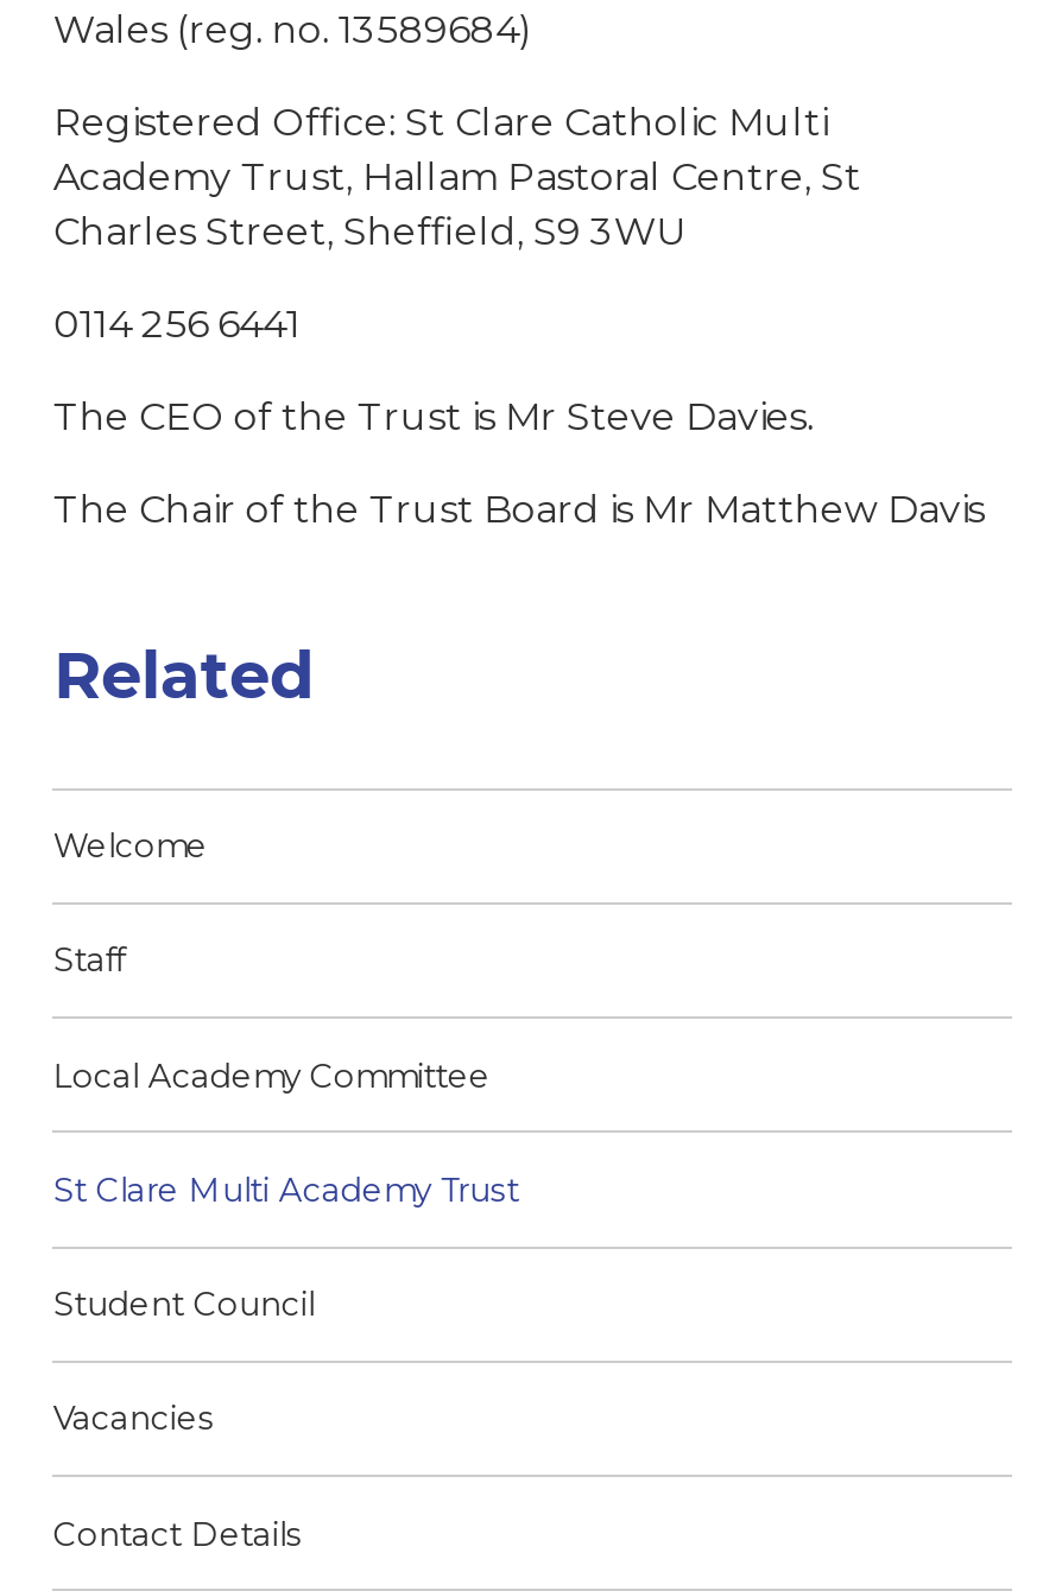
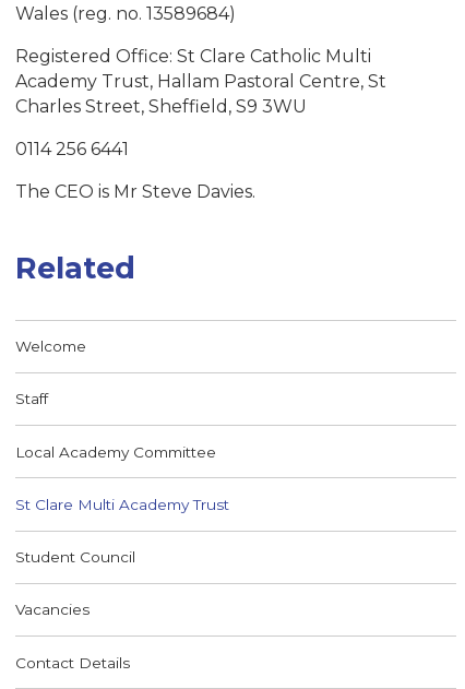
- The CEO of the Trust is Mr Steve Davies.
- The Chair of the Trust Board is Mr Matthew Davis
+ The CEO is Mr Steve Davies.
